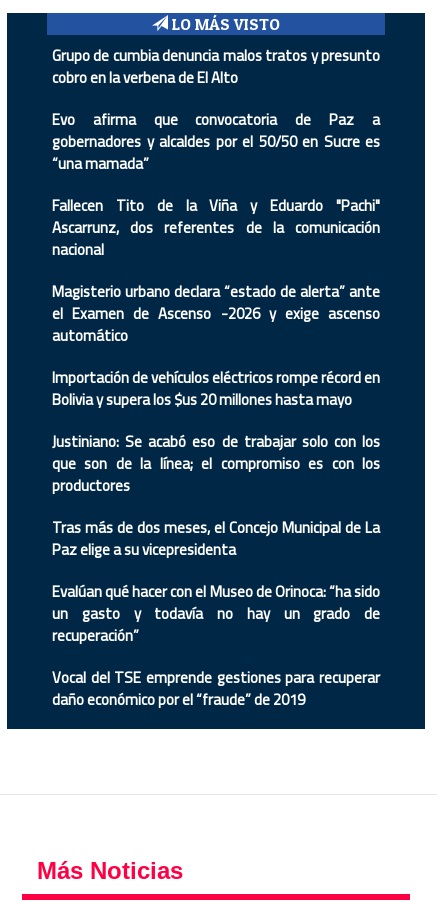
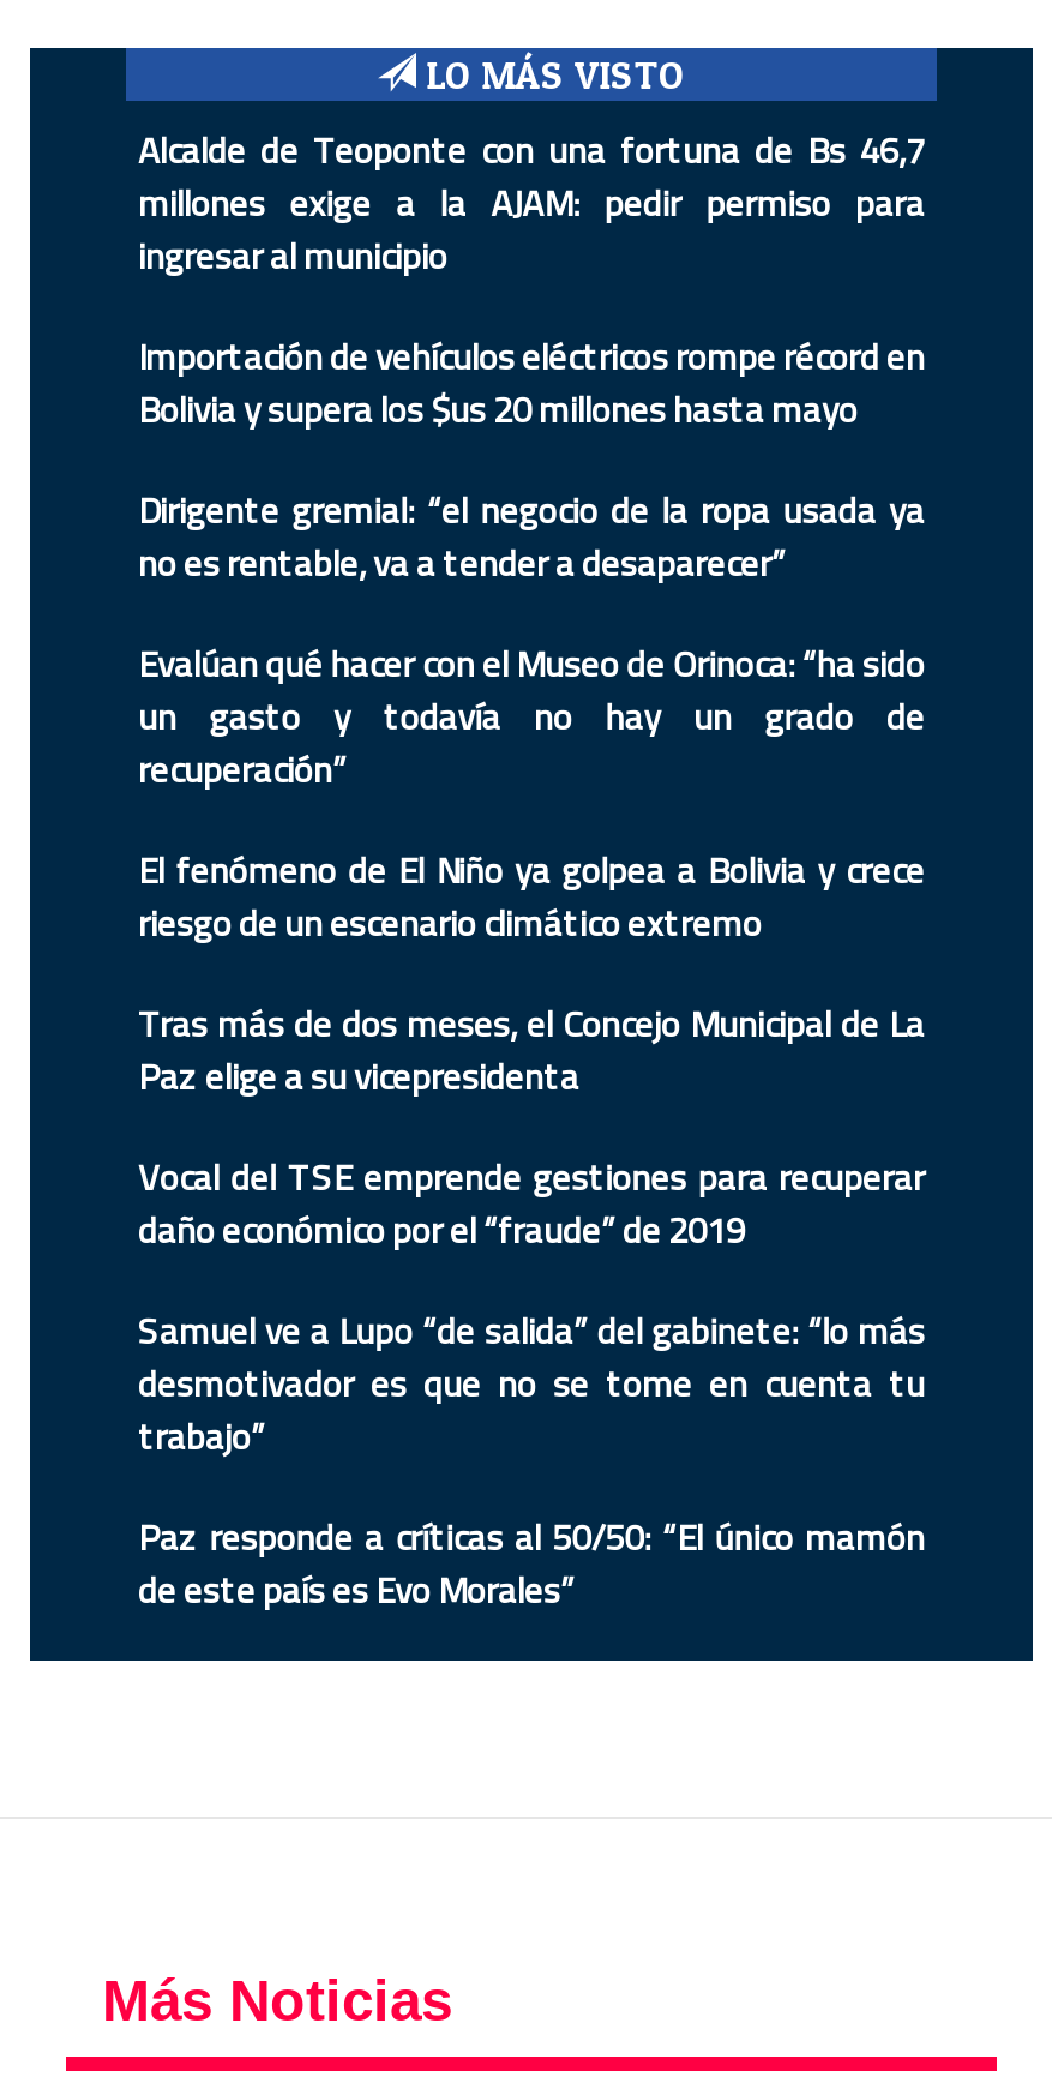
- Grupo de cumbia denuncia malos tratos y presunto
- cobro en la verbena de El Alto
- Evo afirma que convocatoria de Paz a
- gobernadores y alcaldes por el 50/50 en Sucre es
- “una mamada”
- Fallecen Tito de la Viña y Eduardo "Pachi"
- Ascarrunz, dos referentes de la comunicación
- nacional
- Magisterio urbano declara “estado de alerta” ante
- el Examen de Ascenso -2026 y exige ascenso
- automático
+ Alcalde de Teoponte con una fortuna de Bs 46,7
+ millones exige a la AJAM: pedir permiso para
+ ingresar al municipio

moved up: Importación de vehículos eléctricos rompe récord en | Bolivia y supera los $us 20 millones hasta mayo

- Justiniano: Se acabó eso de trabajar solo con los
- que son de la línea; el compromiso es con los
- productores
+ Dirigente gremial: “el negocio de la ropa usada ya
+ no es rentable, va a tender a desaparecer”

moved down: Tras más de dos meses, el Concejo Municipal de La | Paz elige a su vicepresidenta

moved up: Evalúan qué hacer con el Museo de Orinoca: “ha sido | un gasto y todavía no hay un grado de

+ El fenómeno de El Niño ya golpea a Bolivia y crece
+ riesgo de un escenario climático extremo

moved up: Vocal del TSE emprende gestiones para recuperar | daño económico por el “fraude” de 2019

+ Samuel ve a Lupo “de salida” del gabinete: “lo más
+ desmotivador es que no se tome en cuenta tu
+ trabajo”
+ Paz responde a críticas al 50/50: “El único mamón
+ de este país es Evo Morales”
